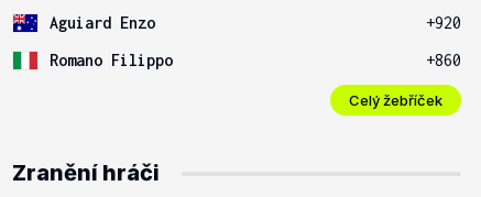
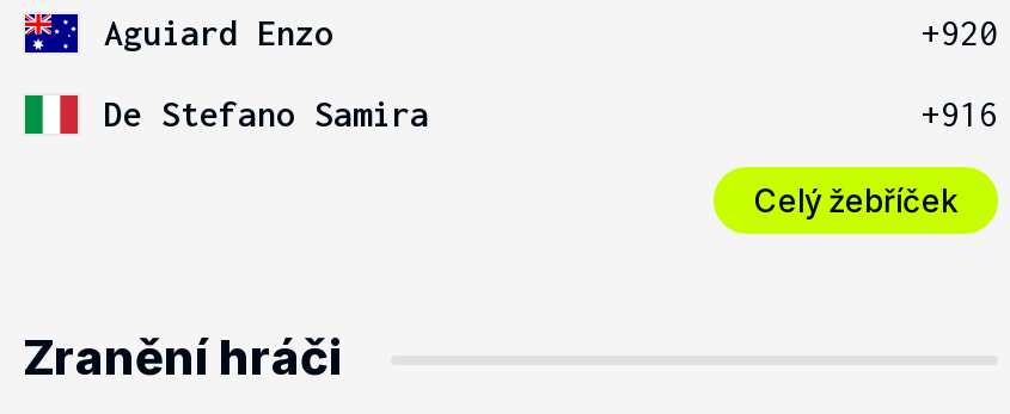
- Romano Filippo
- +860
+ De Stefano Samira
+ +916
